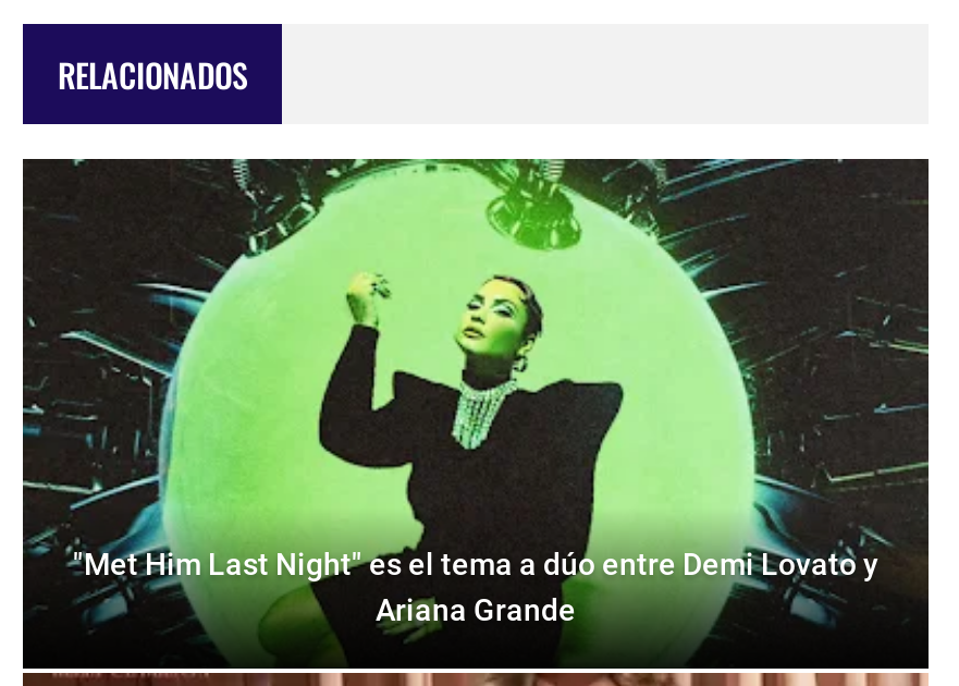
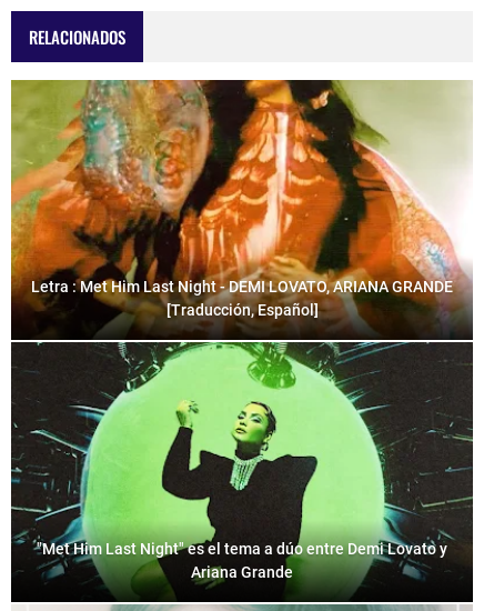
+ [image]
+ Letra : Met Him Last Night - DEMI LOVATO, ARIANA GRANDE
+ [Traducción, Español]
